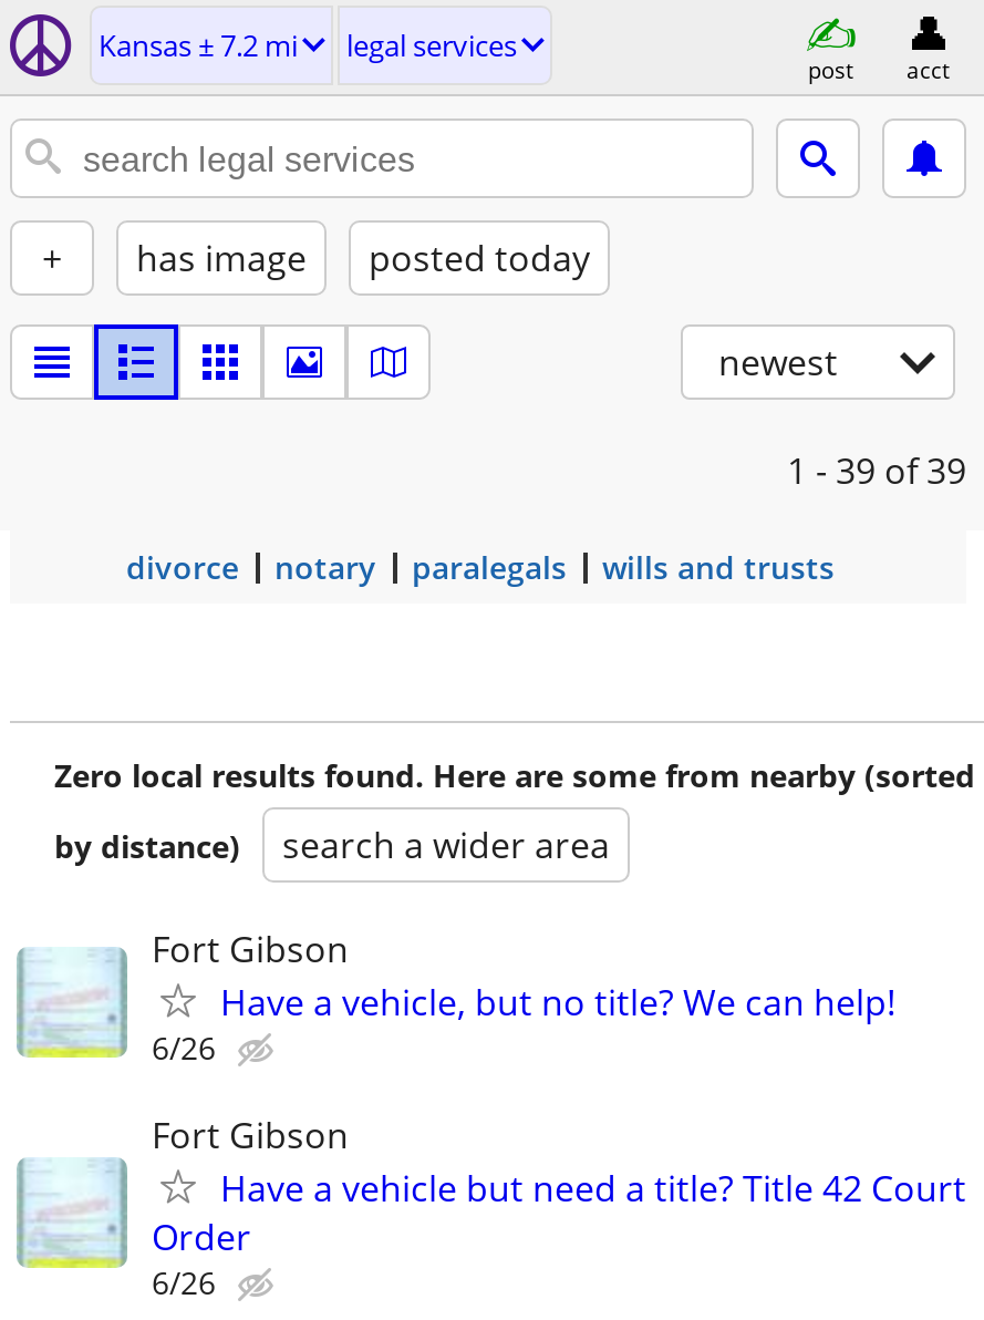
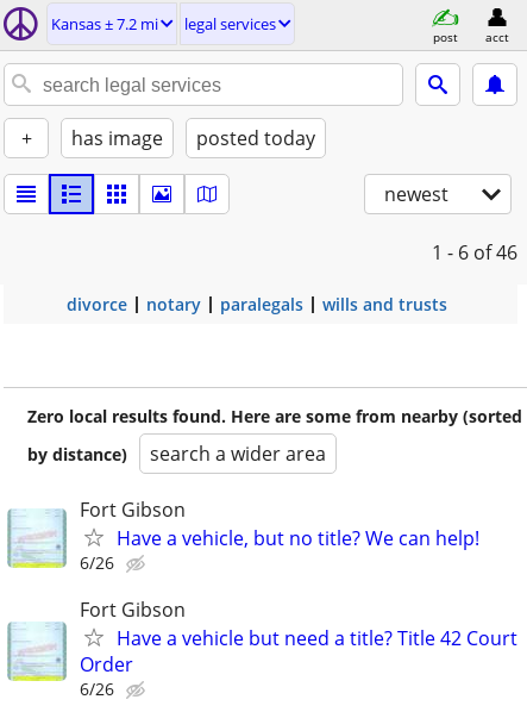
- 1 - 39 of 39
+ 1 - 6 of 46
